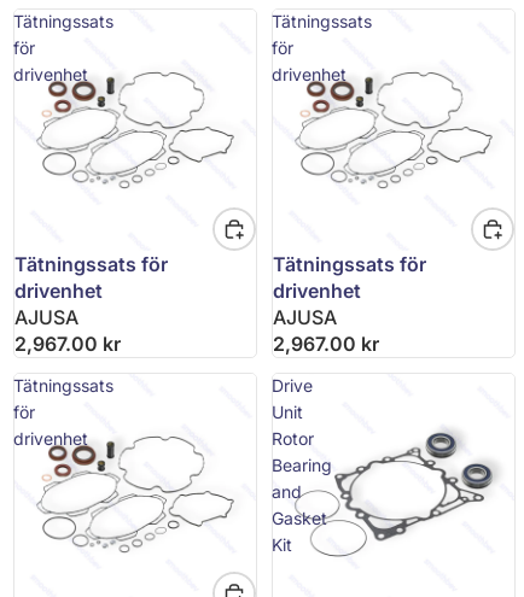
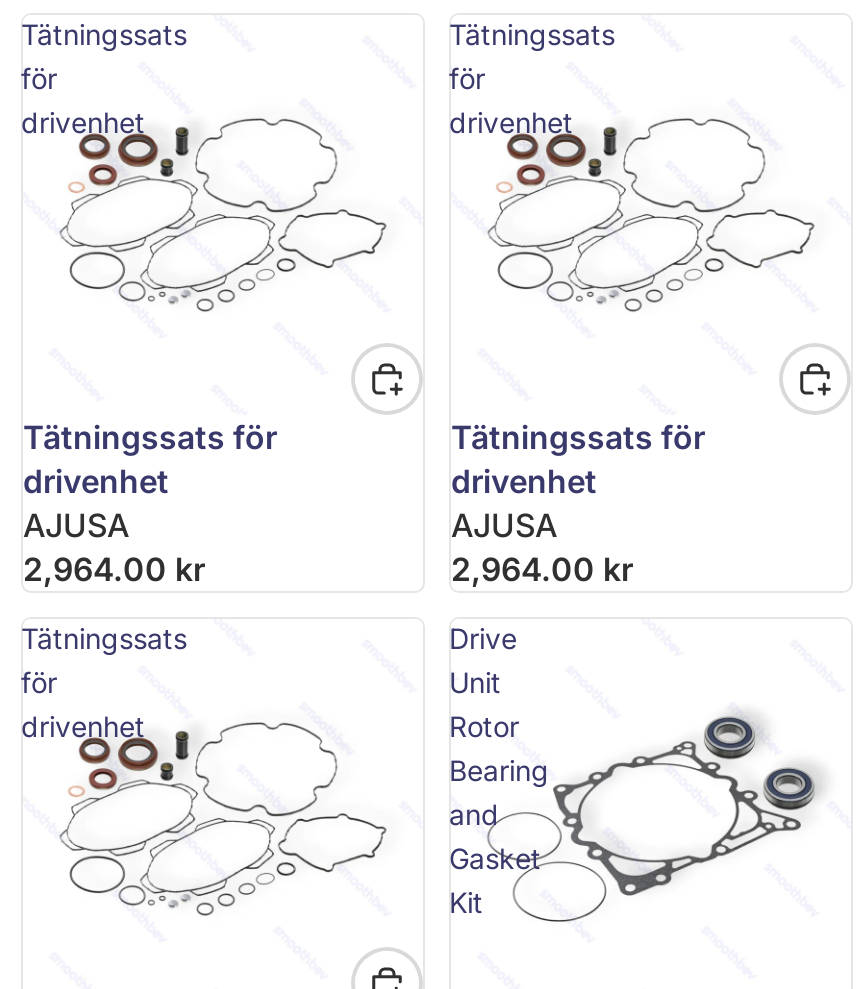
- 2,967.00 kr
+ 2,964.00 kr

- 2,967.00 kr
+ 2,964.00 kr
